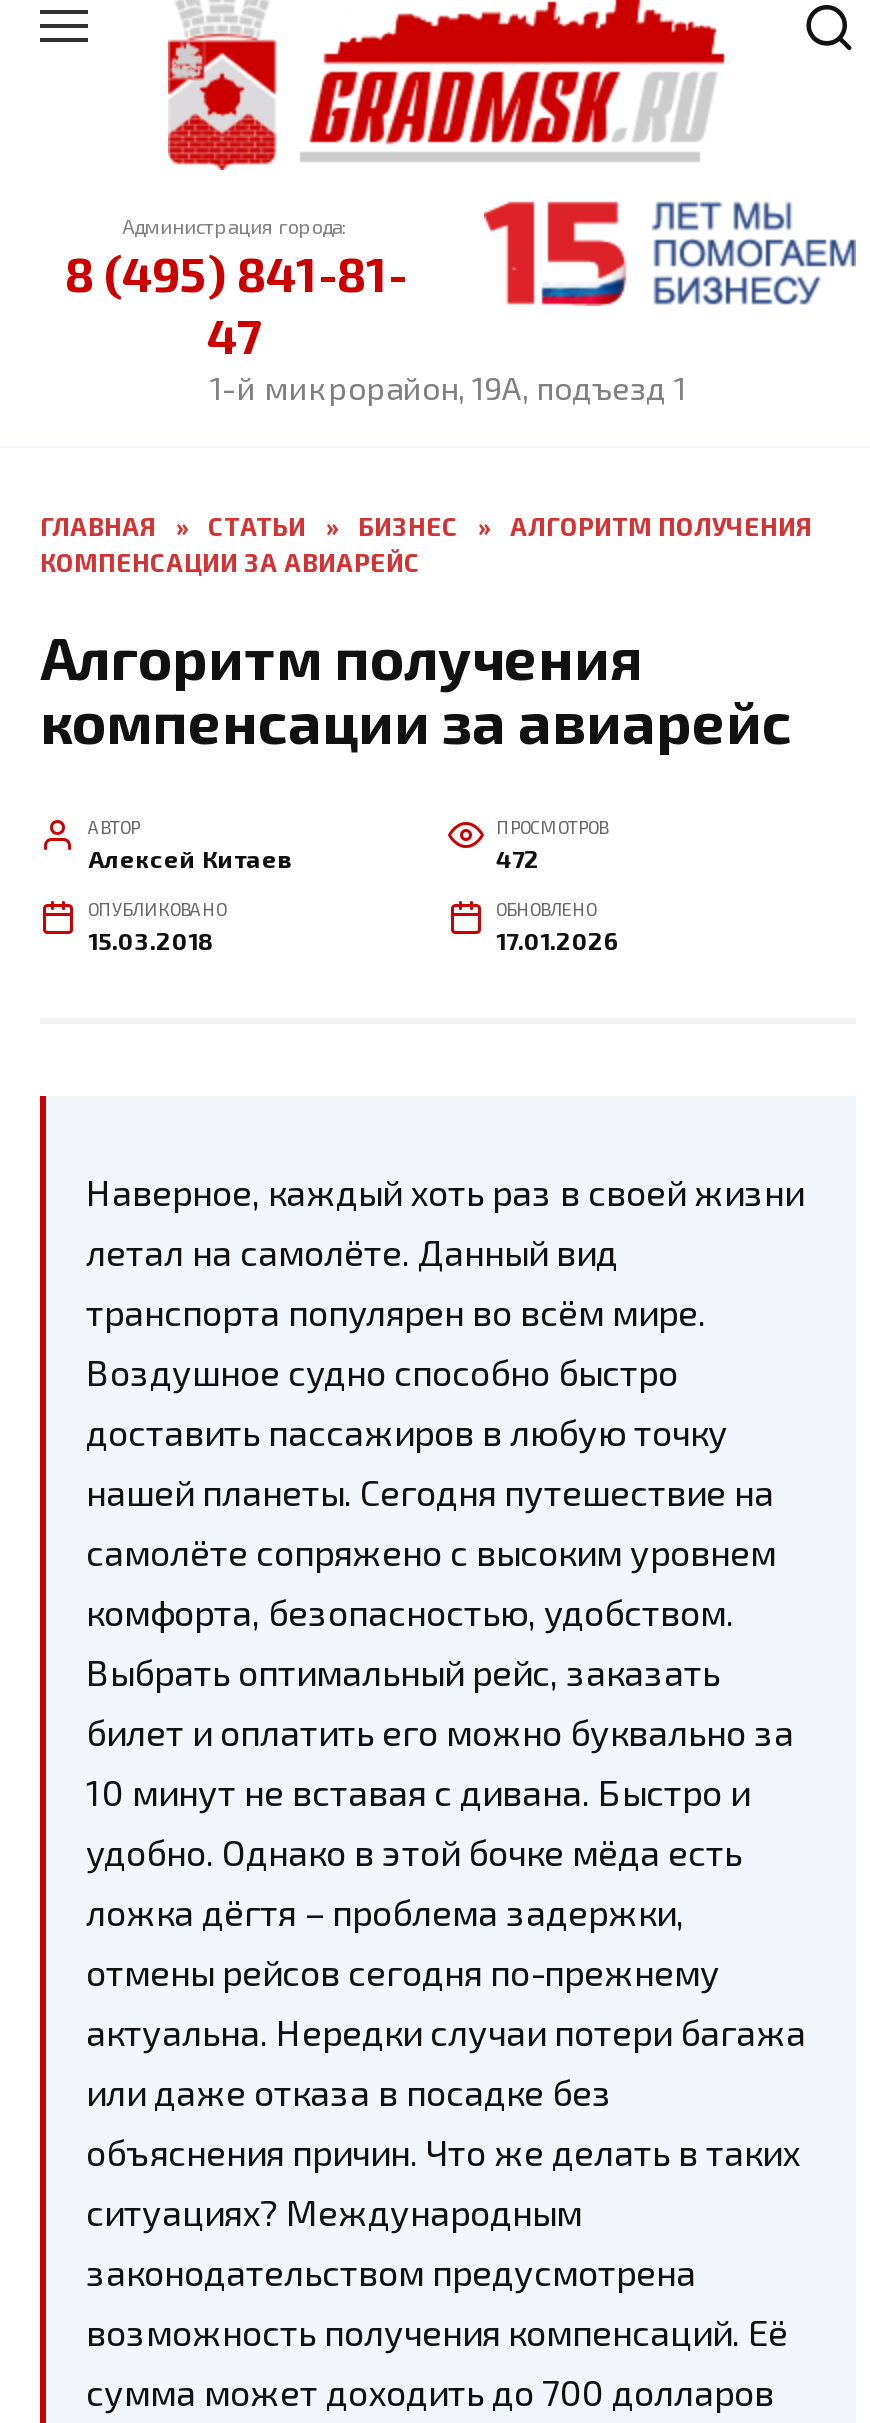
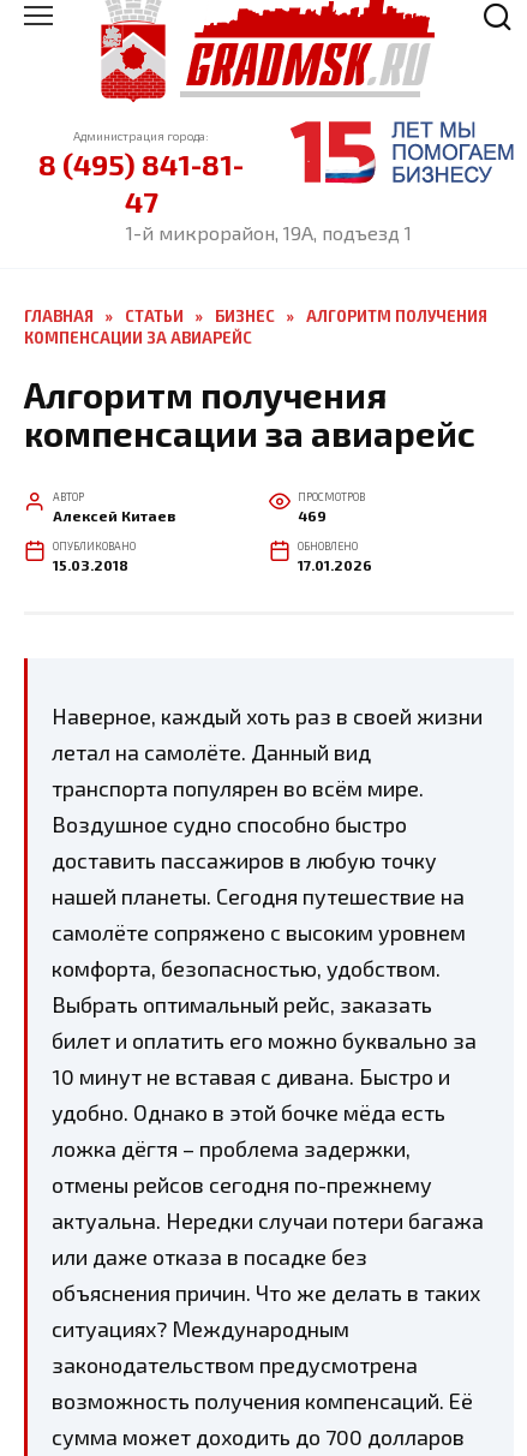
- 472
+ 469
